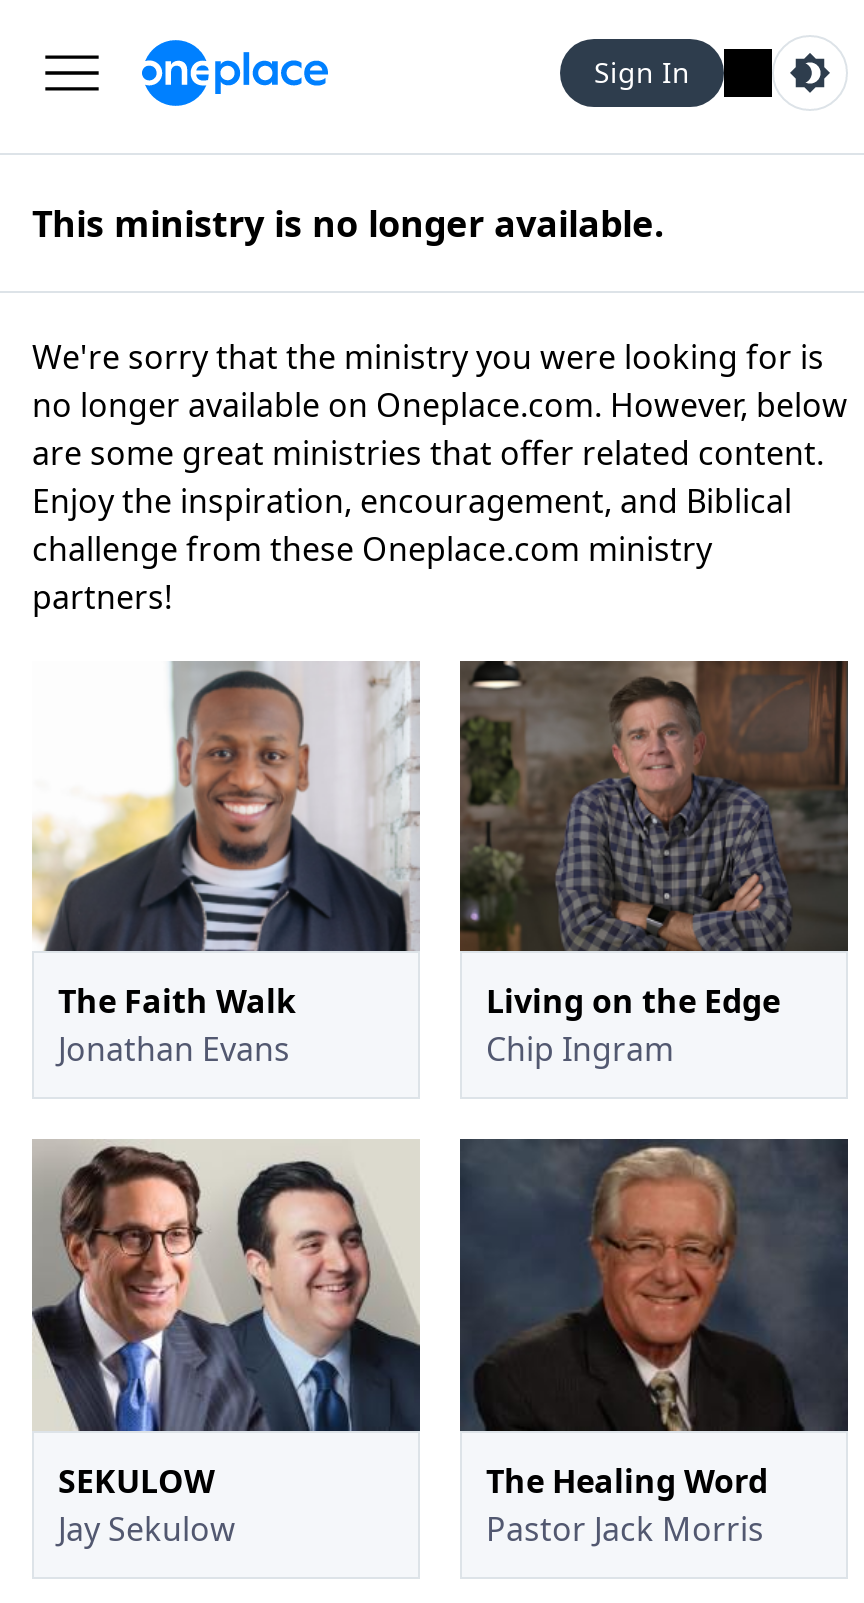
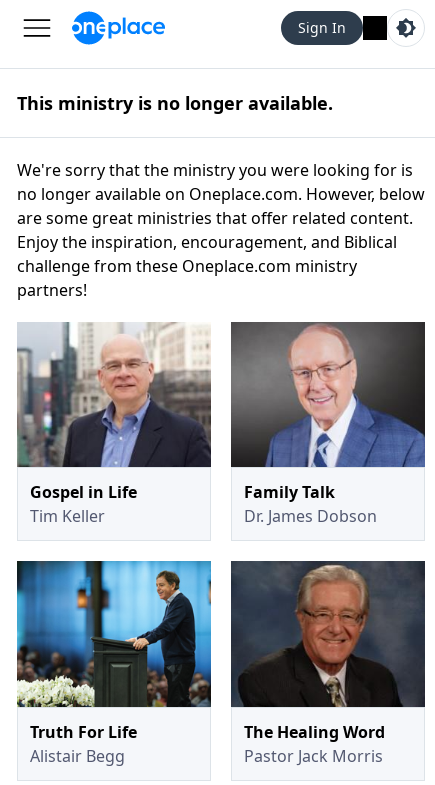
- [image]
- The Faith Walk
- Jonathan Evans
+ [image]
+ Gospel in Life
+ Tim Keller

- [image]
- Living on the Edge
- Chip Ingram
+ [image]
+ Family Talk
+ Dr. James Dobson

- [image]
- SEKULOW
- Jay Sekulow
+ [image]
+ Truth For Life
+ Alistair Begg
